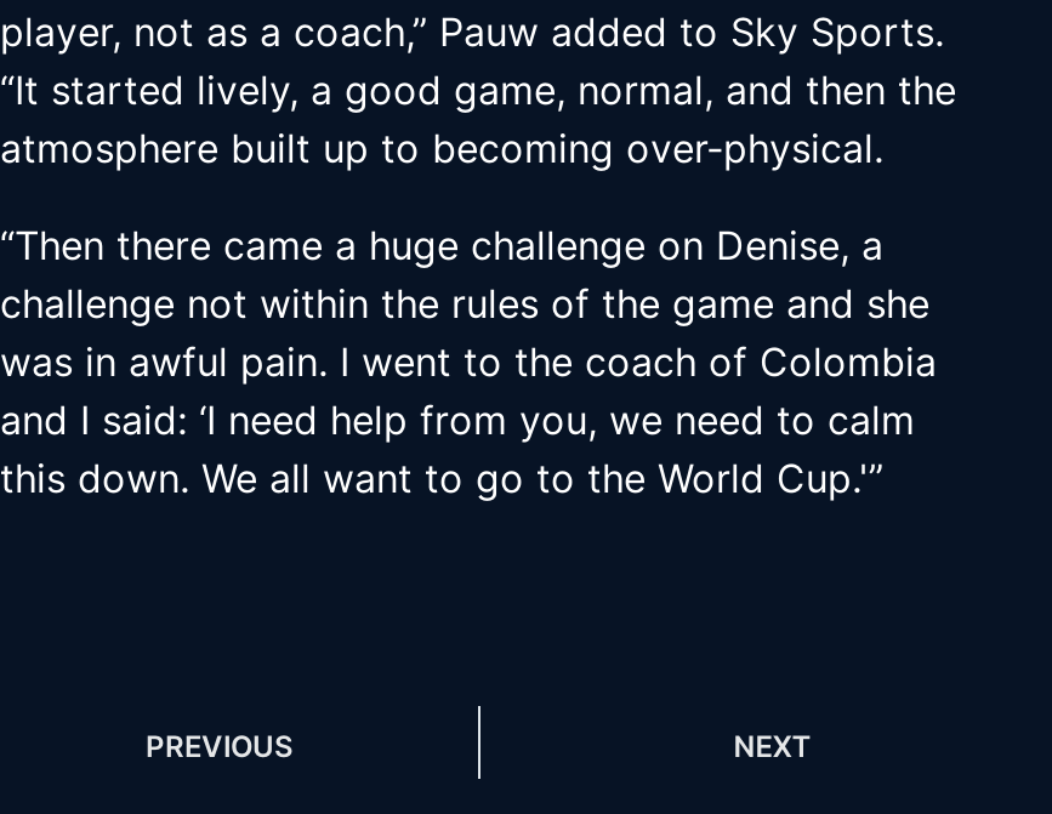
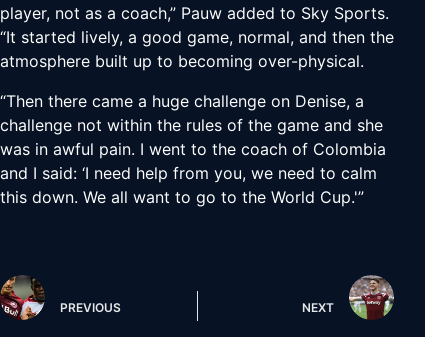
+ [image]

+ [image]
